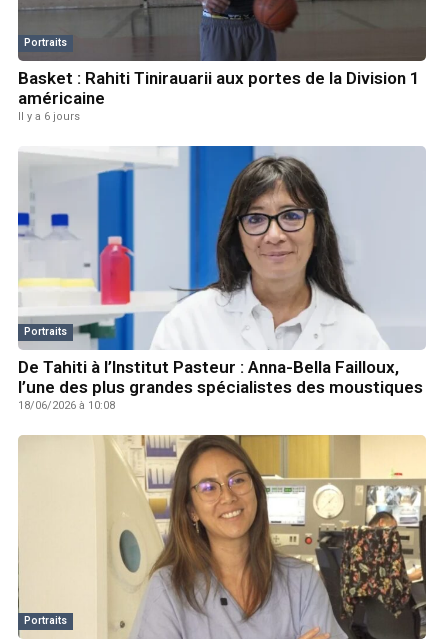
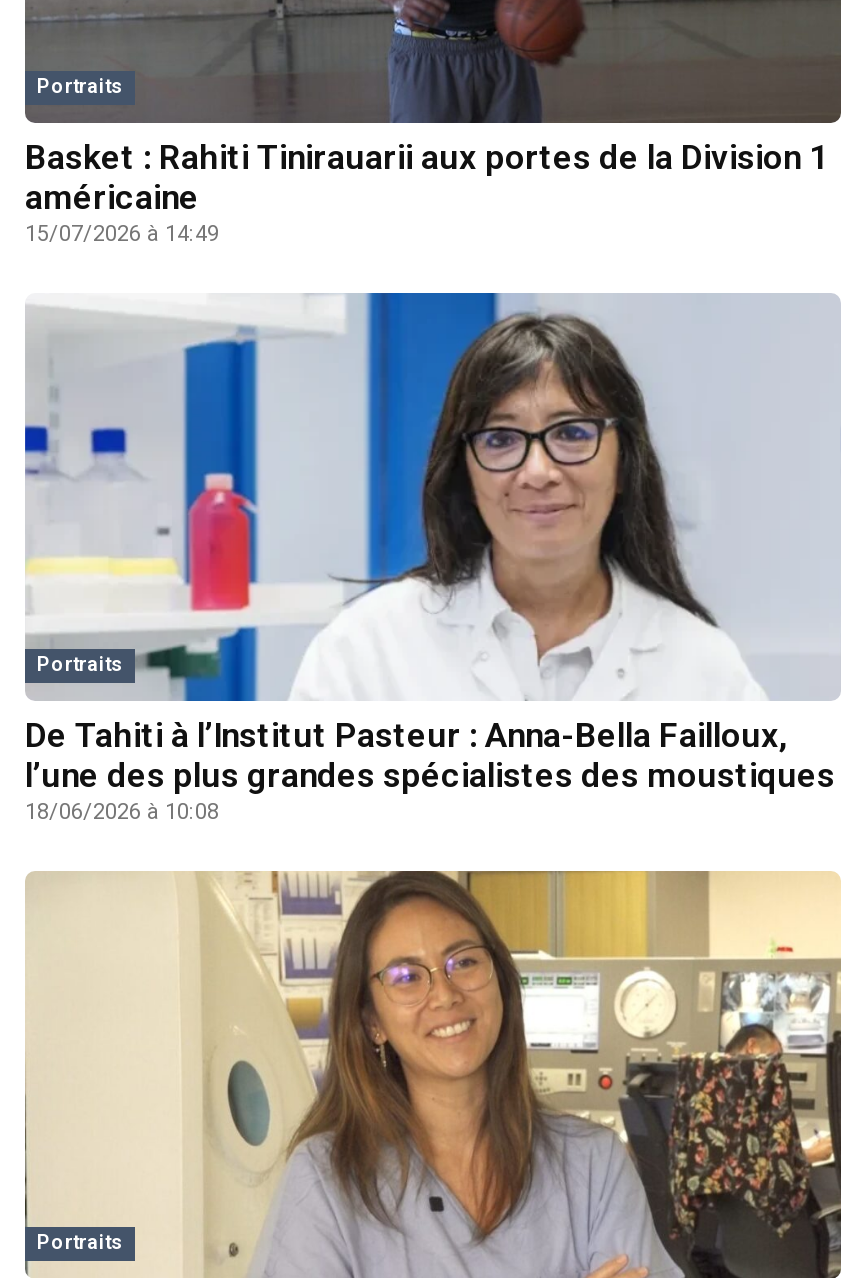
- Il y a 6 jours
+ 15/07/2026 à 14:49
